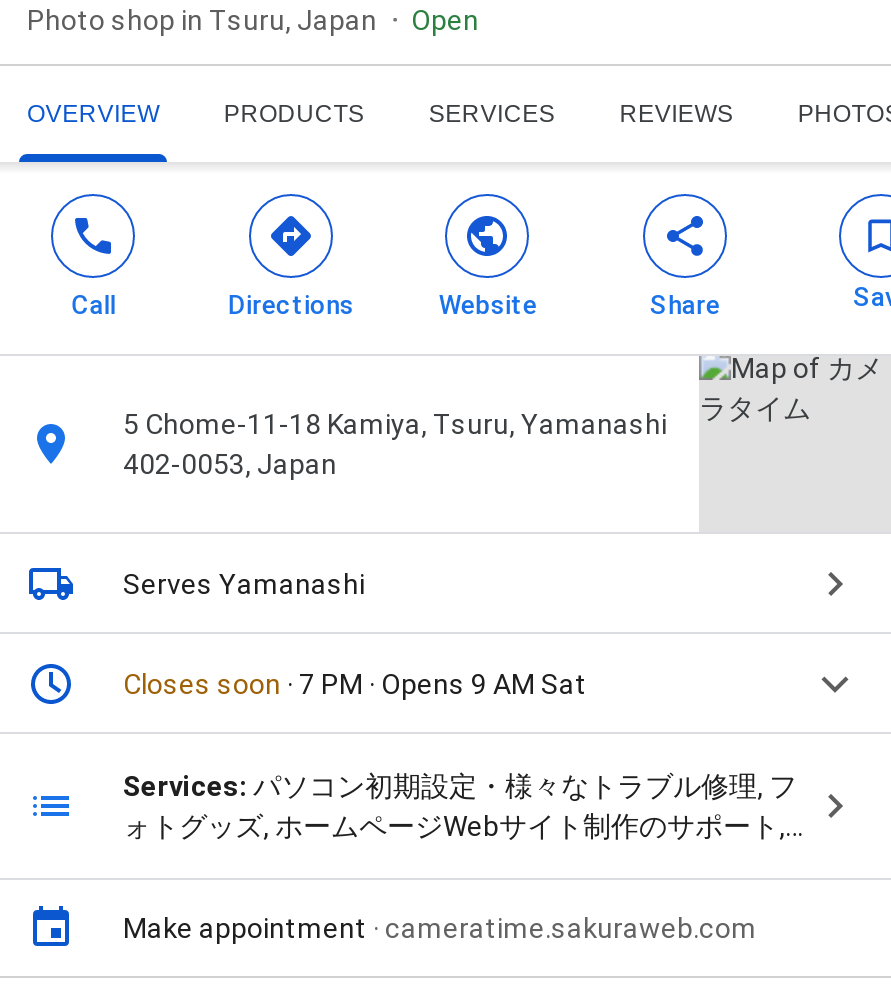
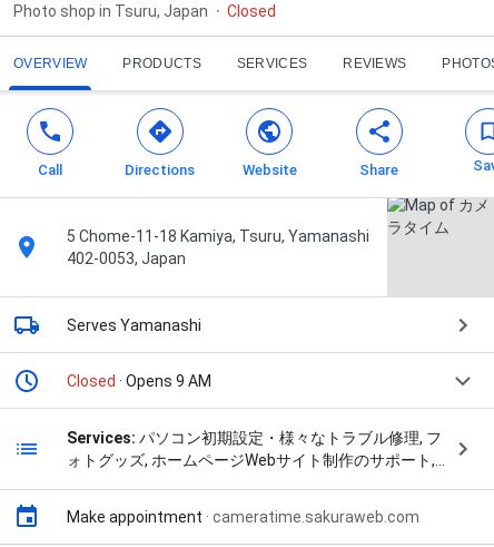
- Open
+ Closed

- Closes soon · 7 PM · Opens 9 AM Sat
+ Closed · Opens 9 AM
